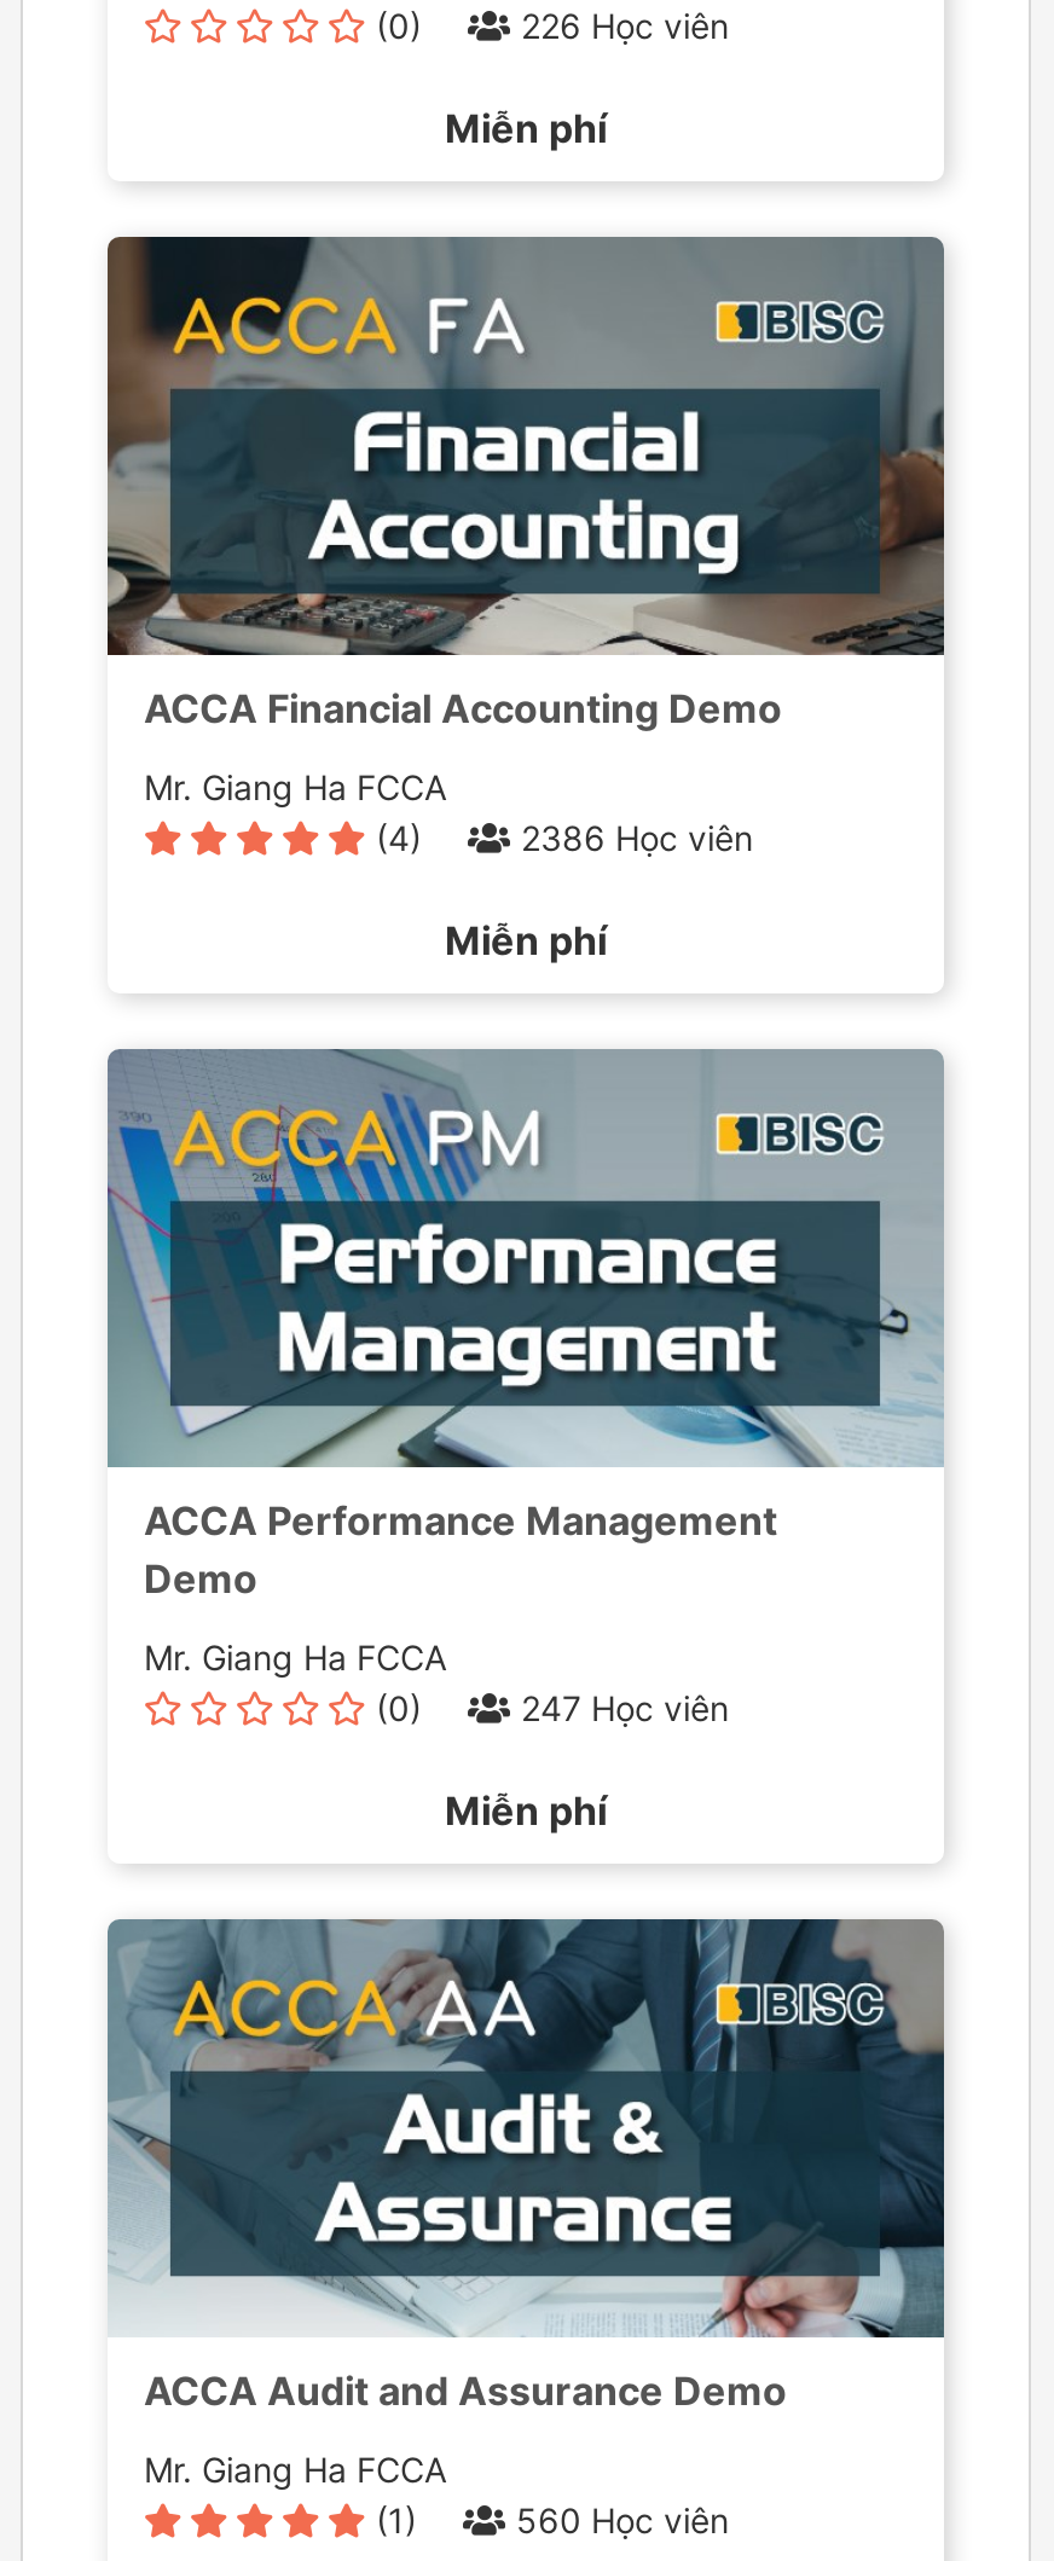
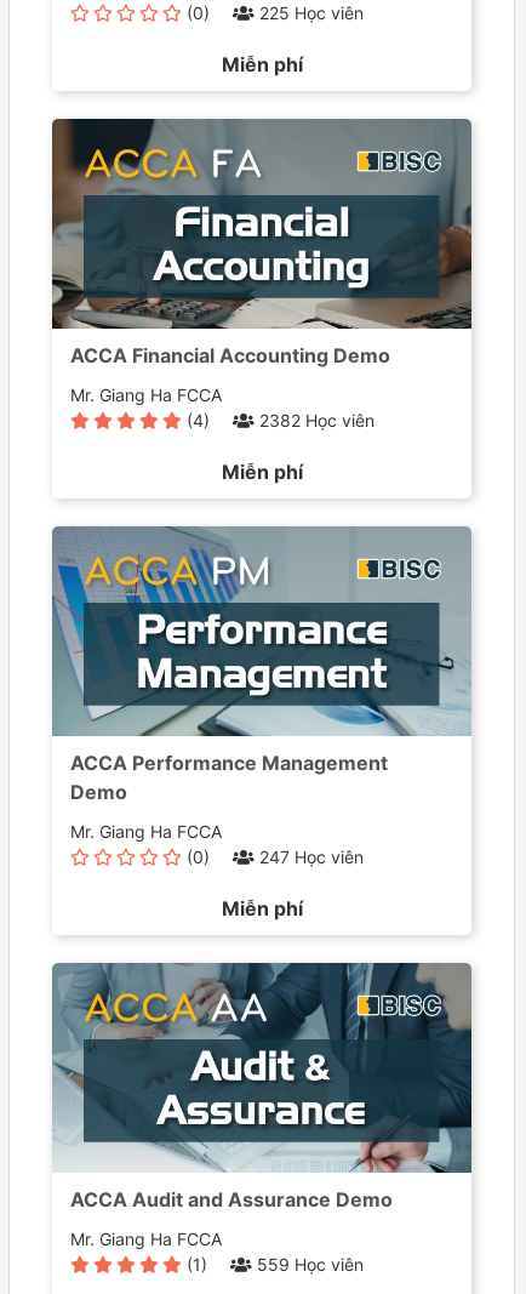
- 226 Học viên
+ 225 Học viên

- 2386 Học viên
+ 2382 Học viên

- 560 Học viên
+ 559 Học viên
